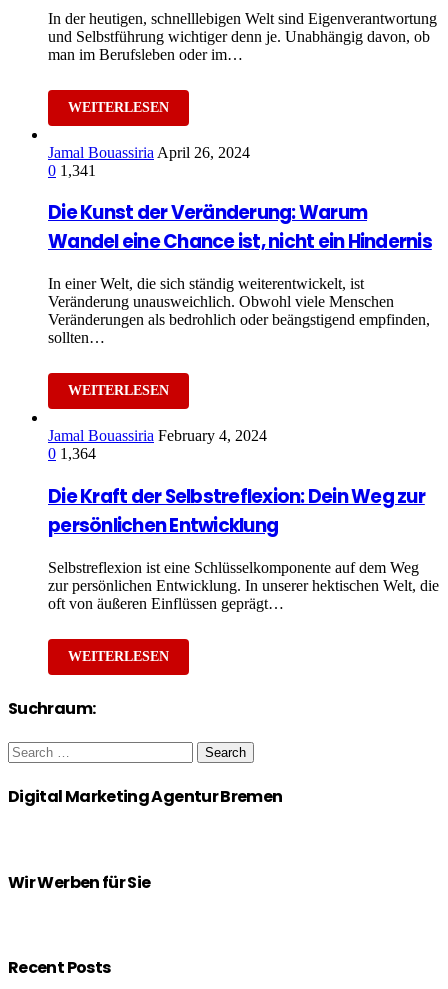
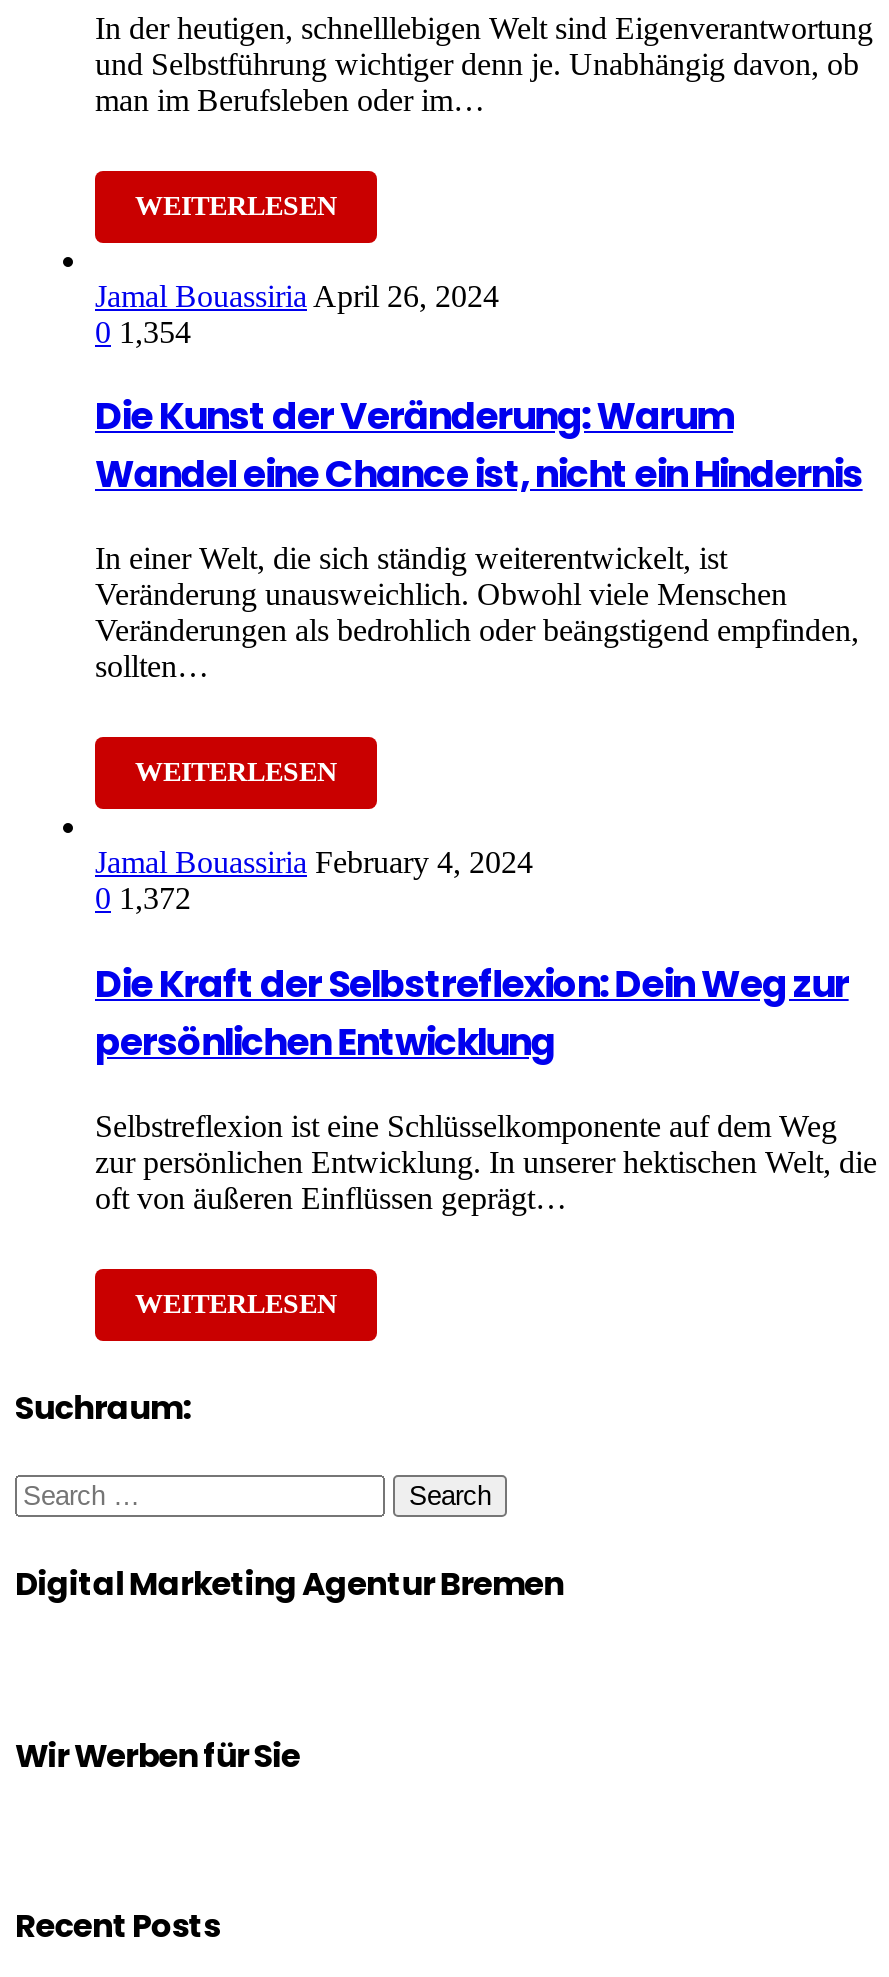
- 0 1,341
+ 0 1,354

- 0 1,364
+ 0 1,372
